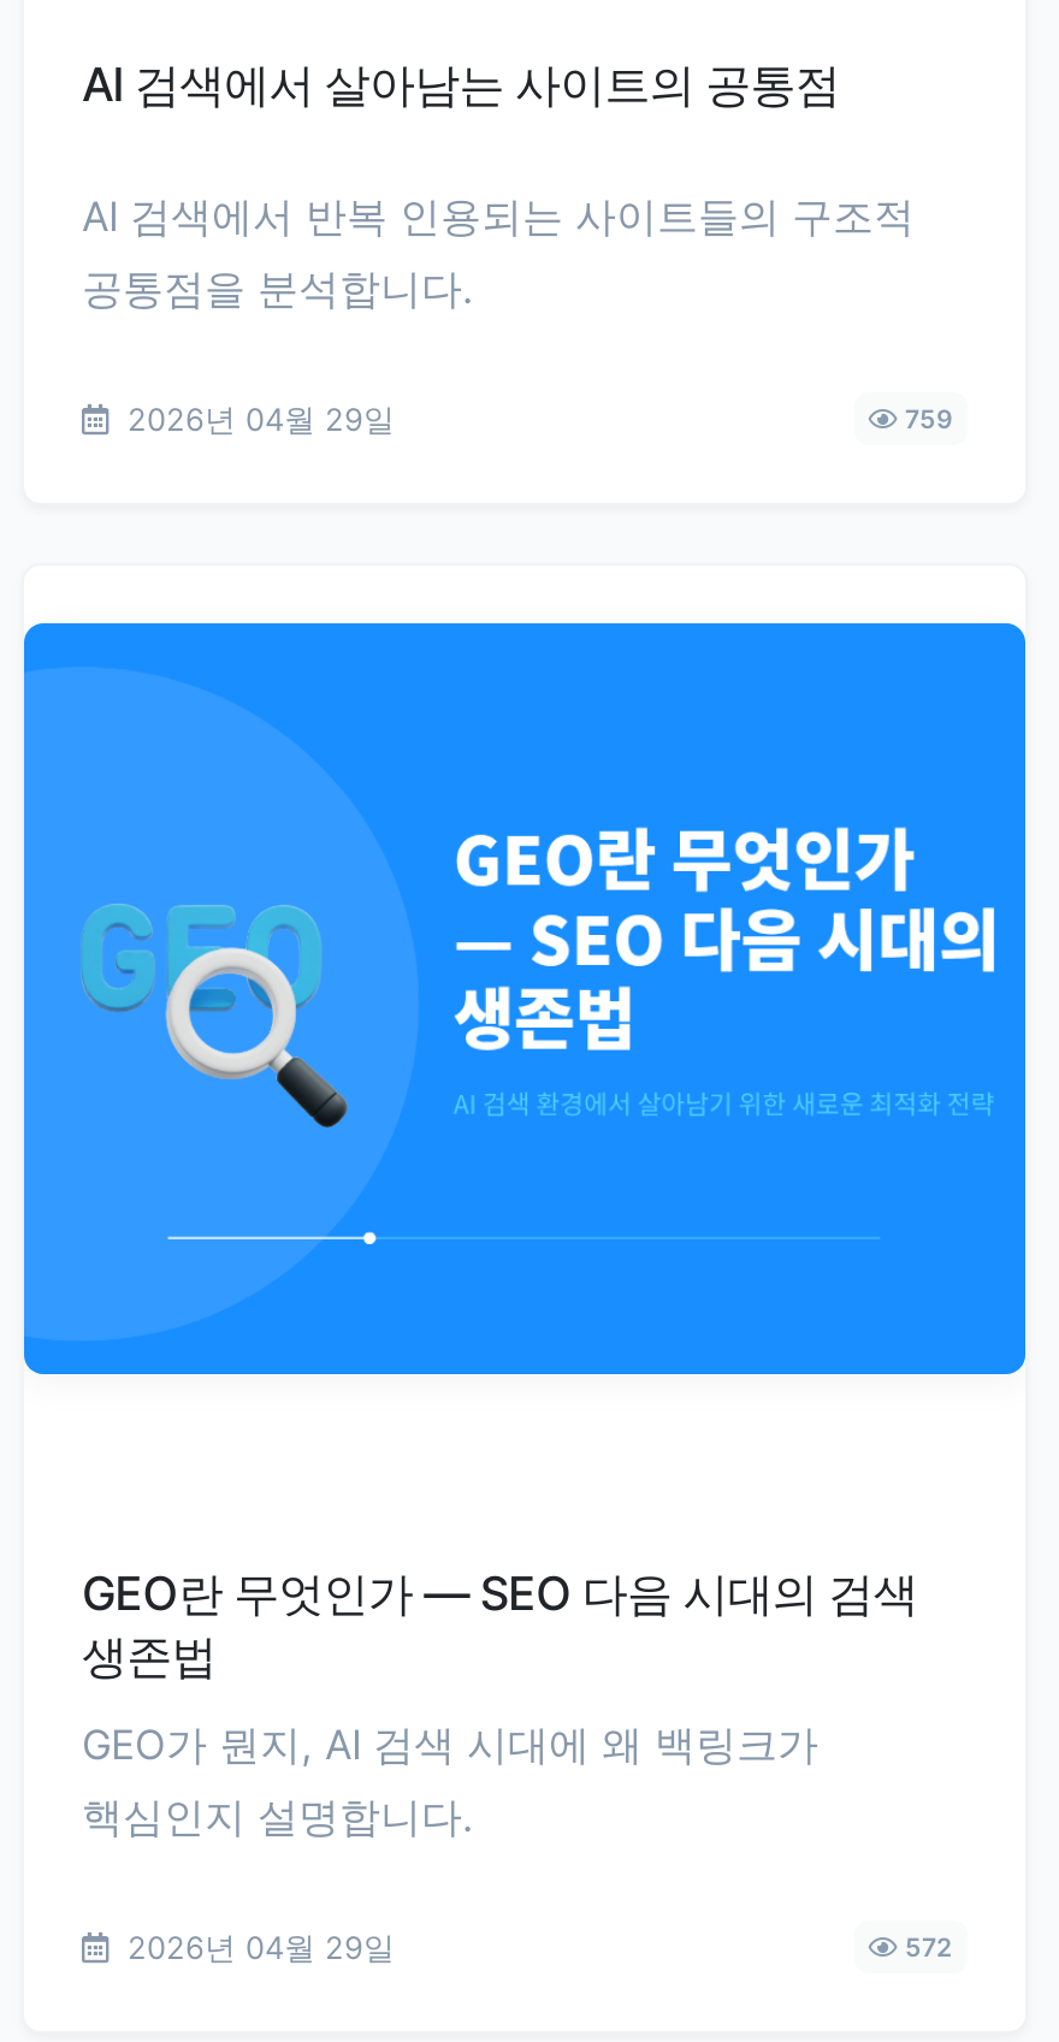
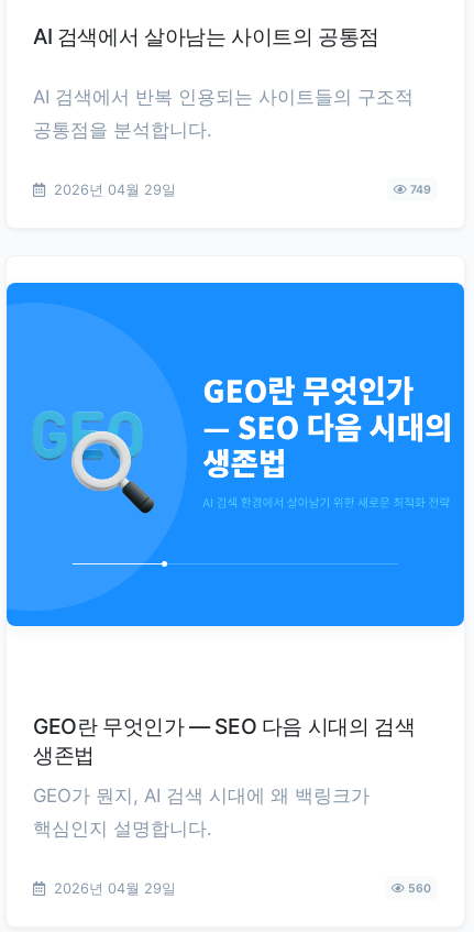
- 759
+ 749

- 572
+ 560
